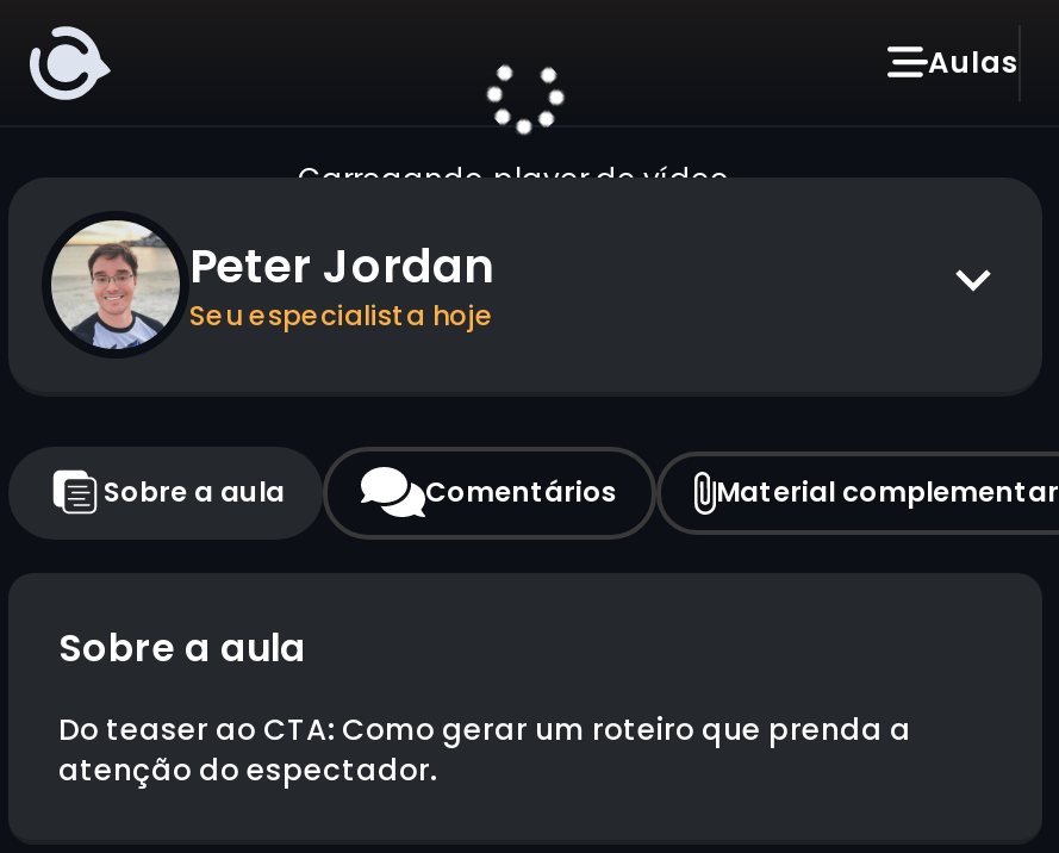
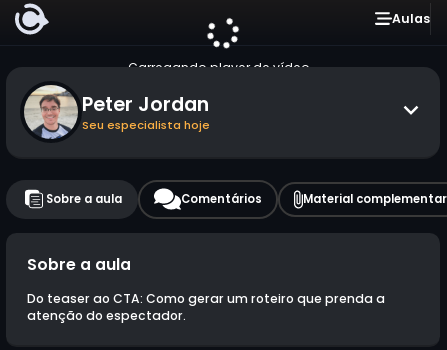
- [image]
+ [image]
